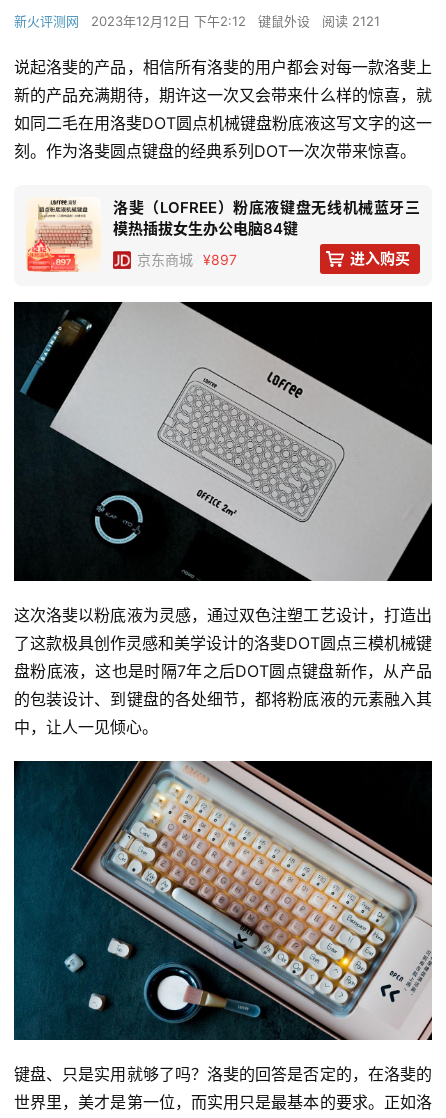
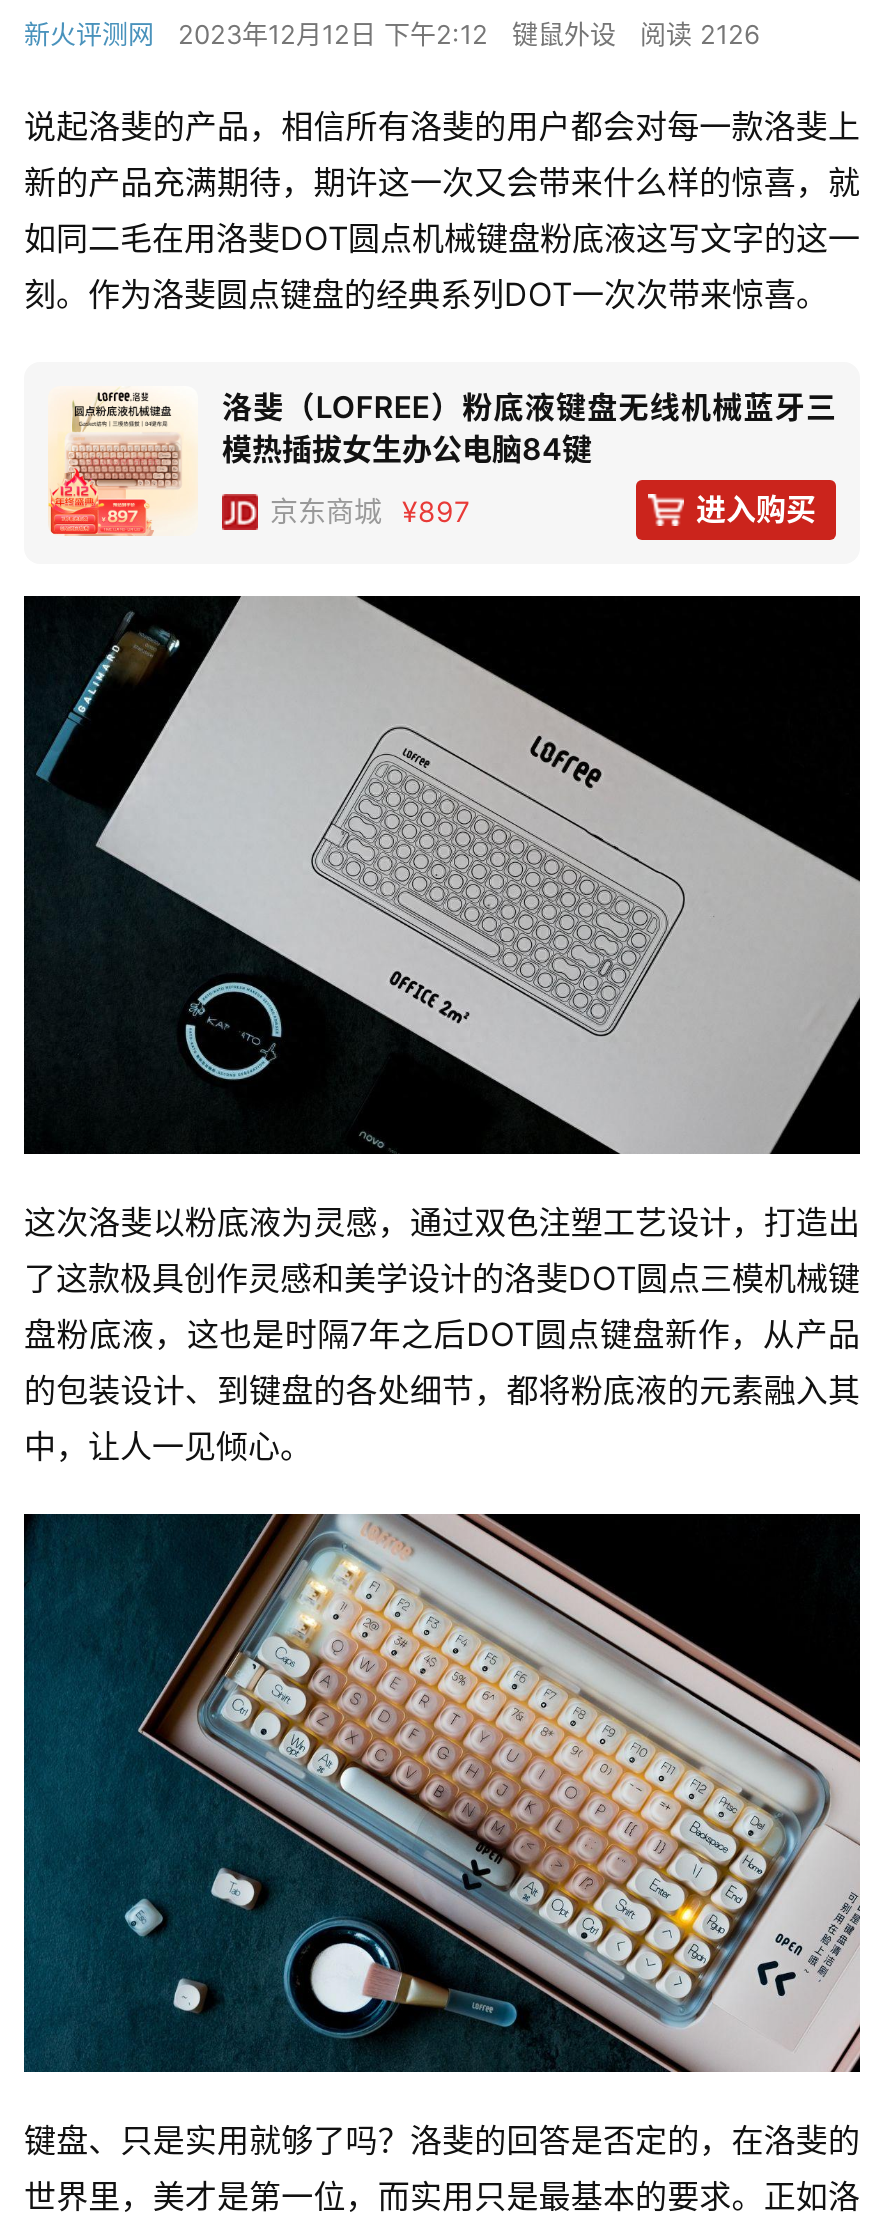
- 新火评测网 2023年12月12日 下午2:12 键鼠外设 阅读 2121
+ 新火评测网 2023年12月12日 下午2:12 键鼠外设 阅读 2126
